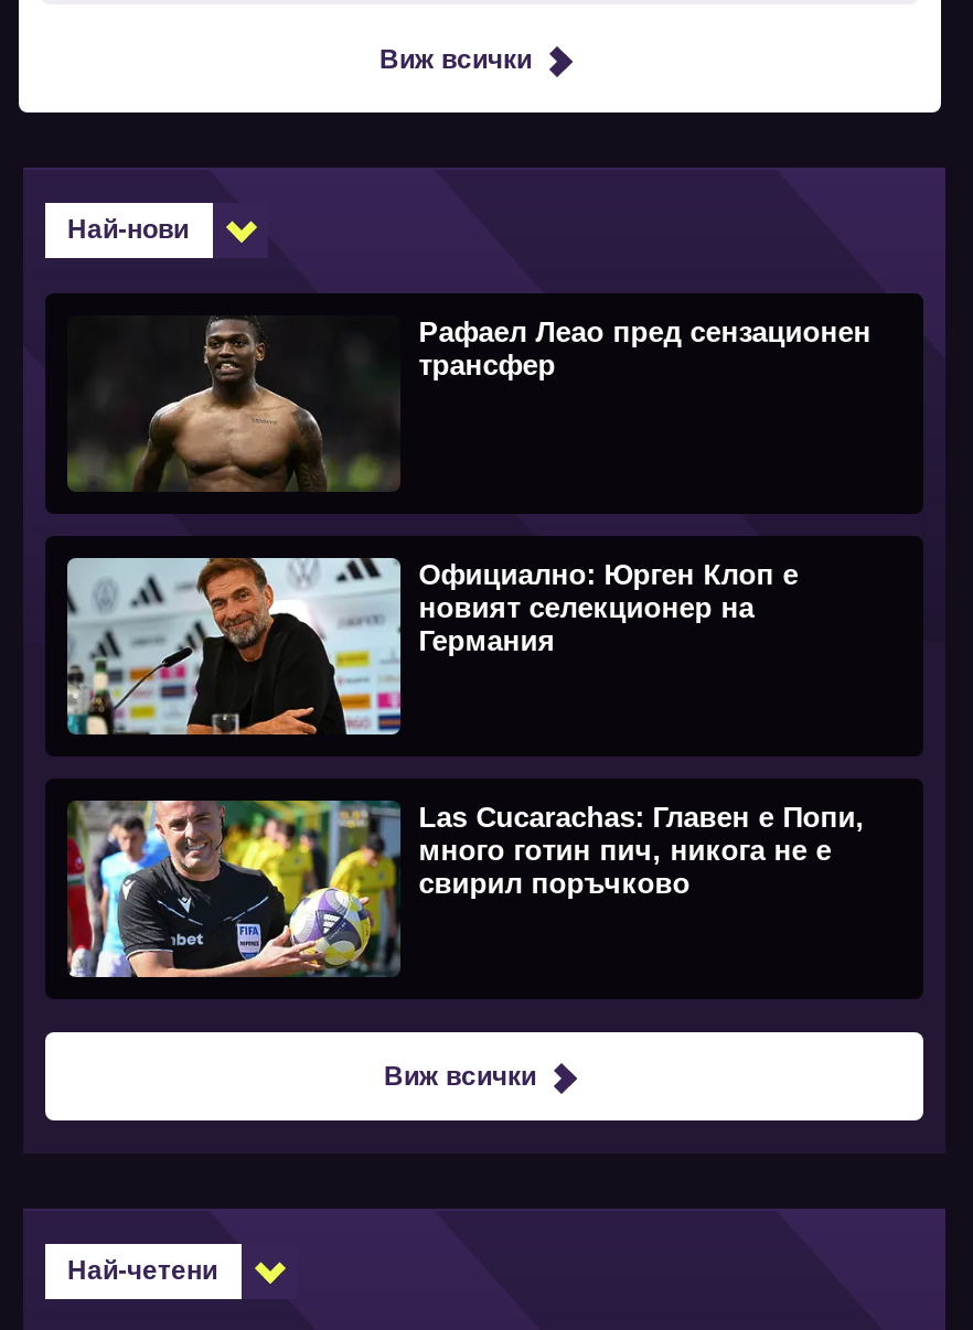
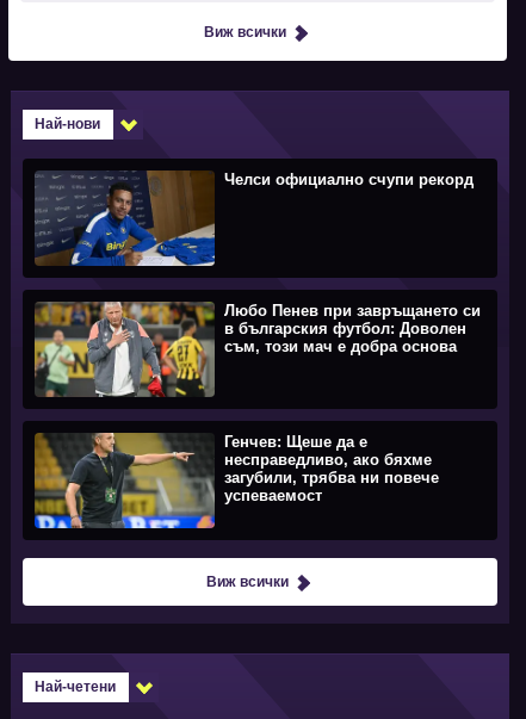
- [image]
- Рафаел Леао пред сензационен
- трансфер
+ [image]
+ Челси официално счупи рекорд

- [image]
- Официално: Юрген Клоп е
- новият селекционер на
- Германия
+ [image]
+ Любо Пенев при завръщането си
+ в българския футбол: Доволен
+ съм, този мач е добра основа

- [image]
- Las Cucarachas: Главен е Попи,
- много готин пич, никога не е
- свирил поръчково
+ [image]
+ Генчев: Щеше да е
+ несправедливо, ако бяхме
+ загубили, трябва ни повече
+ успеваемост
